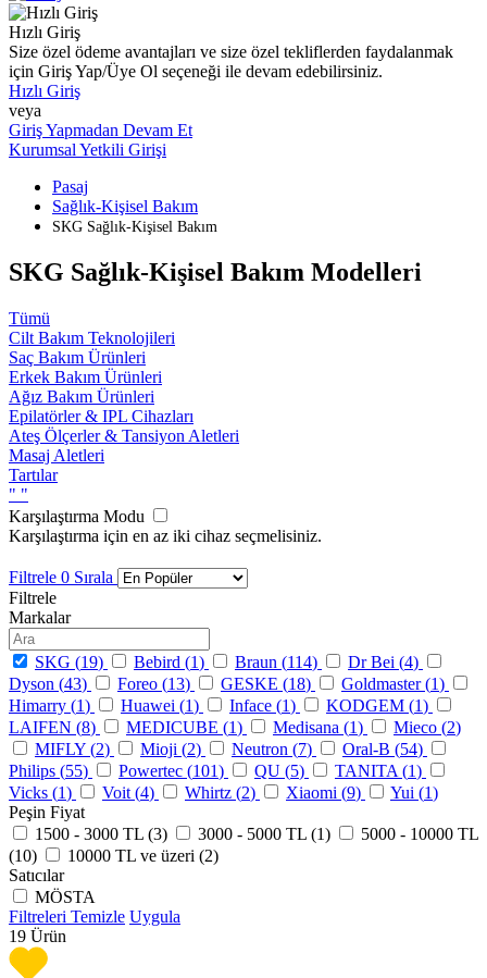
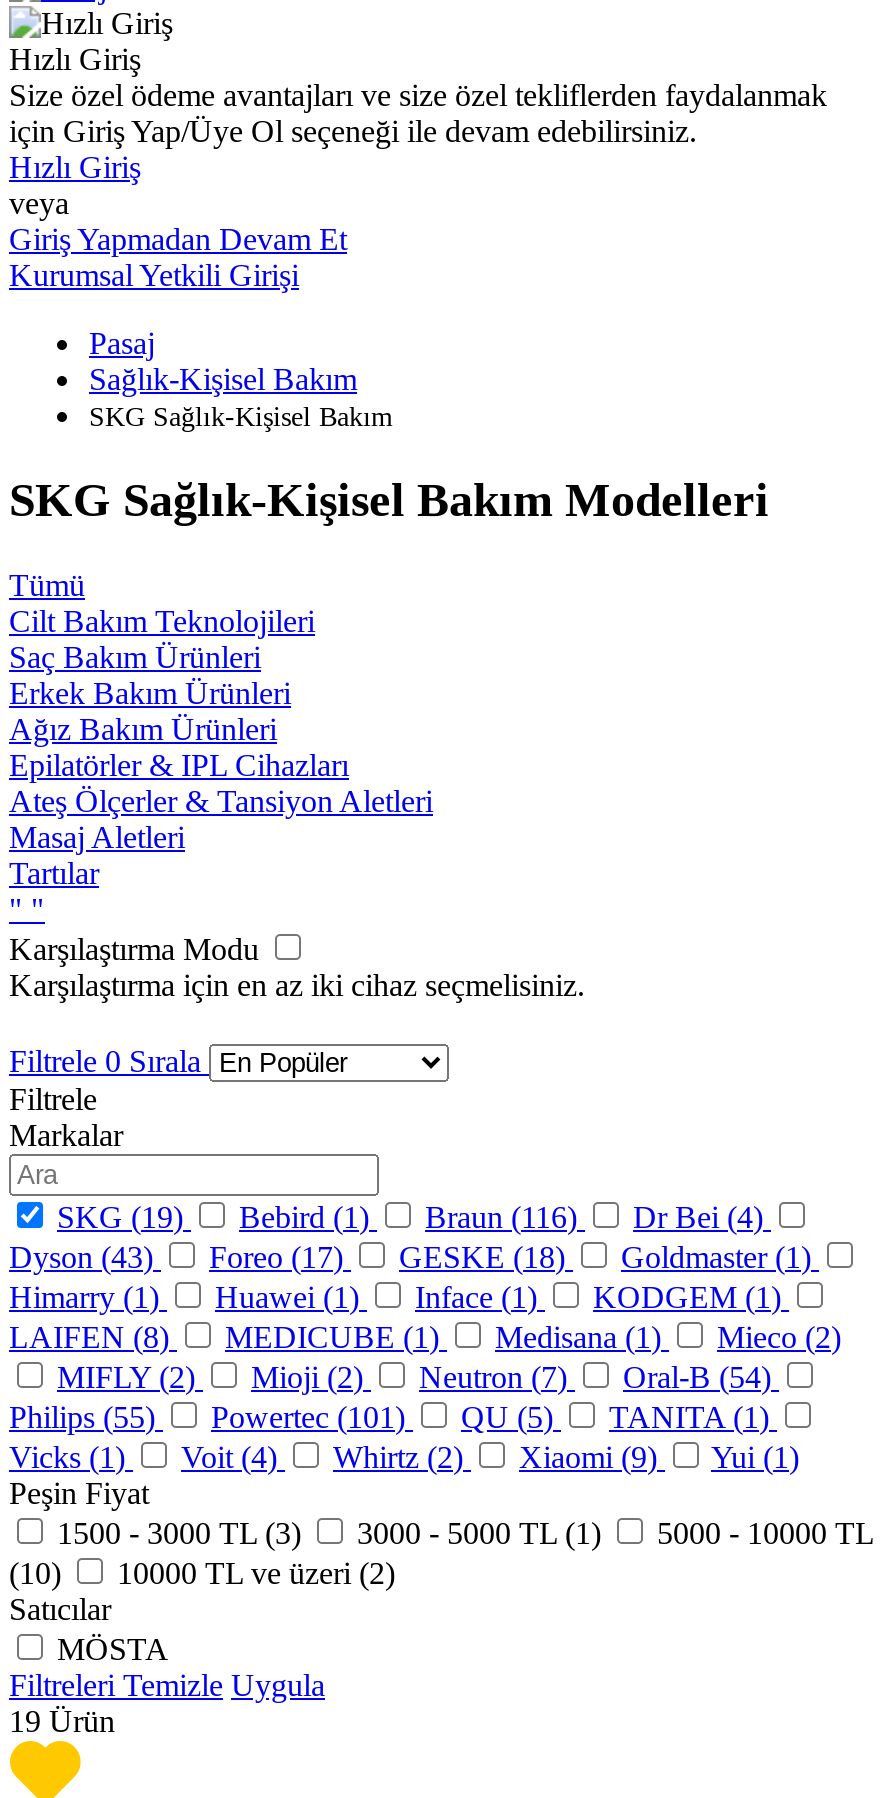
- SKG (19) Bebird (1) Braun (114) Dr Bei (4)
+ SKG (19) Bebird (1) Braun (116) Dr Bei (4)

- Dyson (43) Foreo (13) GESKE (18) Goldmaster (1)
+ Dyson (43) Foreo (17) GESKE (18) Goldmaster (1)
